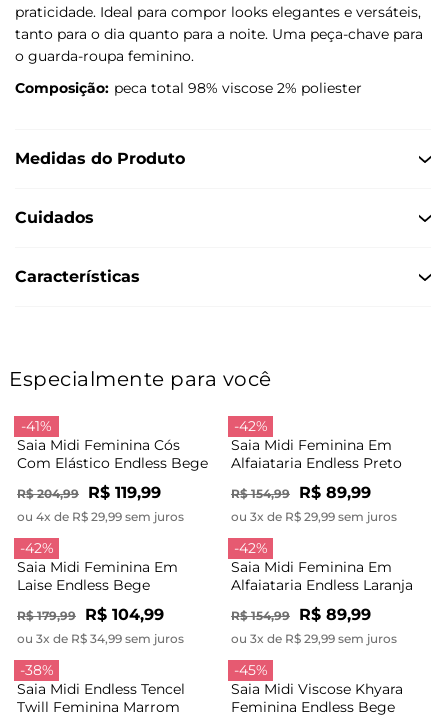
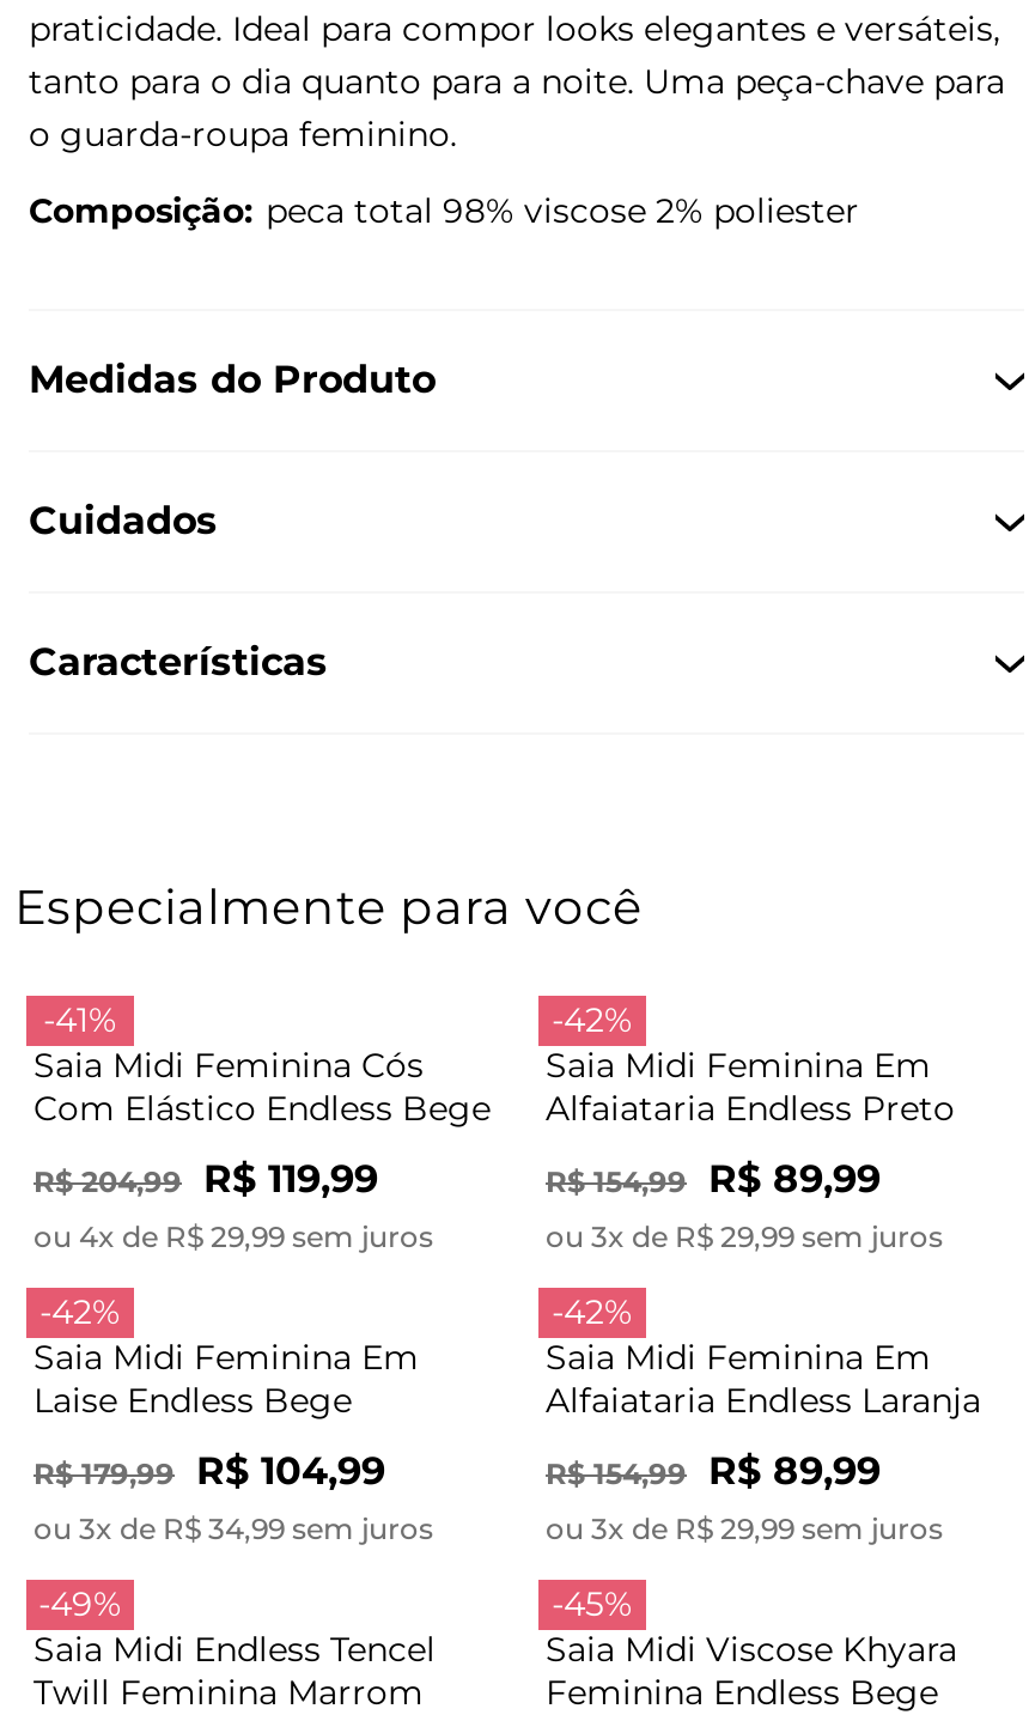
- -38%
+ -49%
